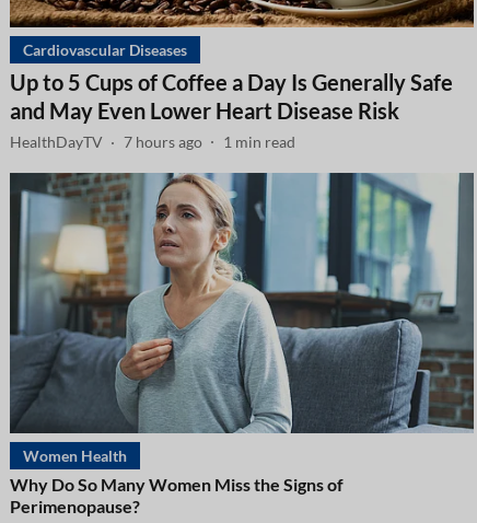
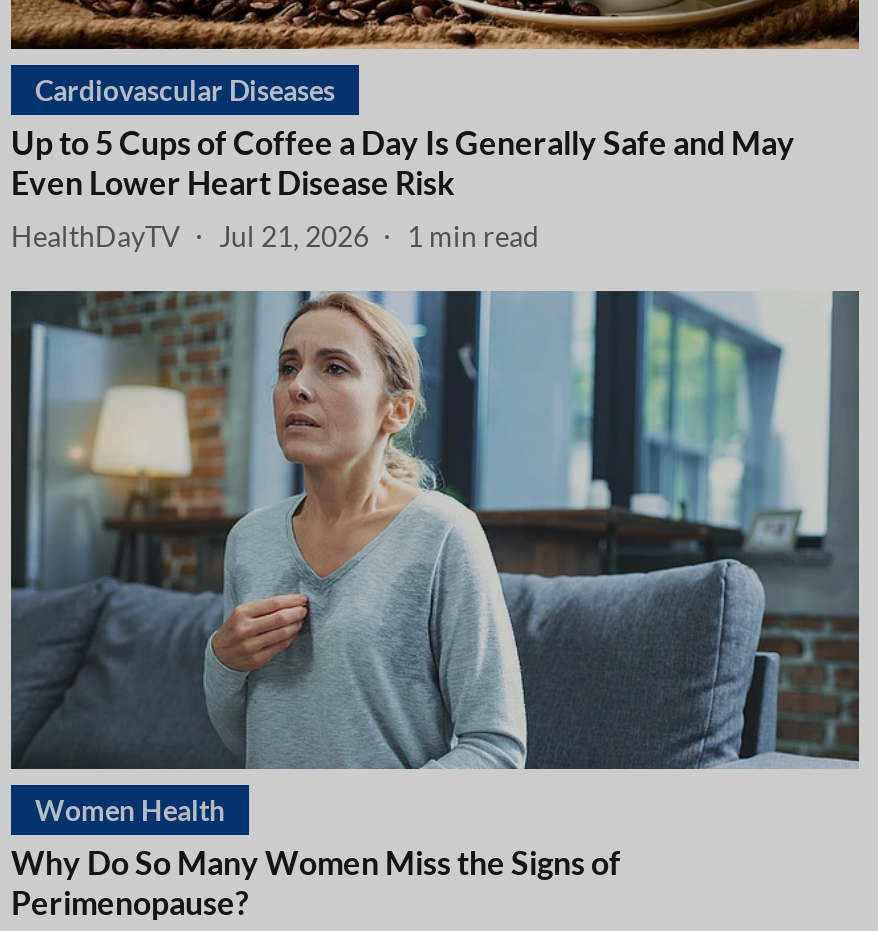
- HealthDayTV 7 hours ago 1 min read
+ HealthDayTV Jul 21, 2026 1 min read
